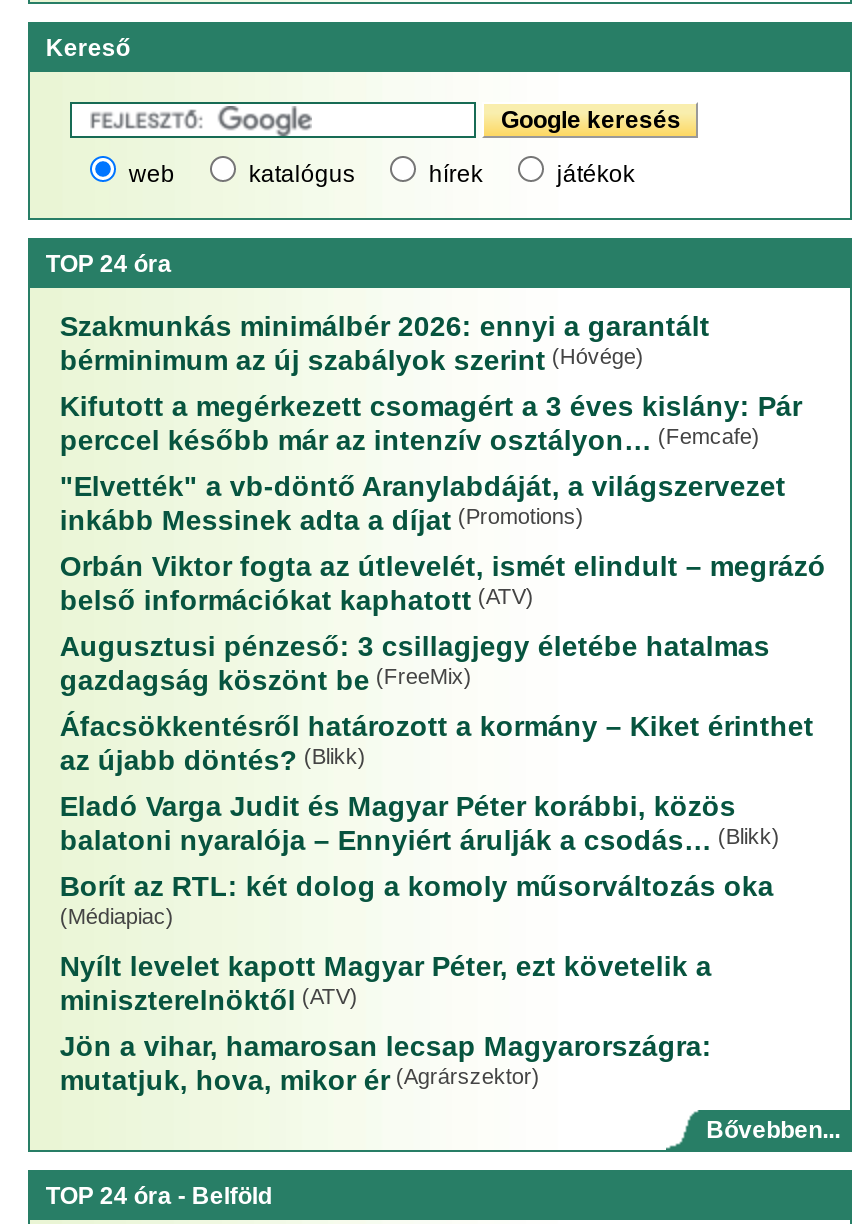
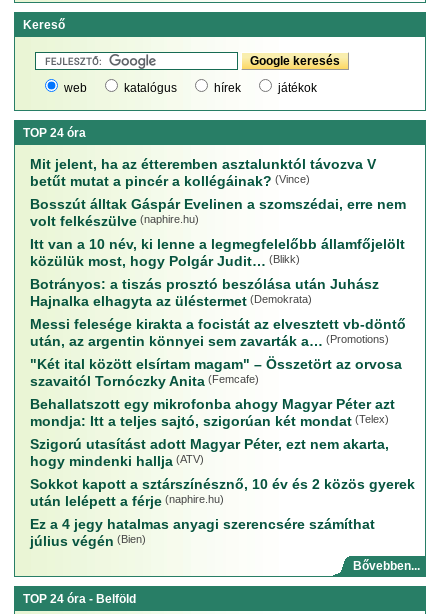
- Szakmunkás minimálbér 2026: ennyi a garantált
- bérminimum az új szabályok szerint (Hóvége)
+ Mit jelent, ha az étteremben asztalunktól távozva V
+ betűt mutat a pincér a kollégáinak? (Vince)

- Kifutott a megérkezett csomagért a 3 éves kislány: Pár
- perccel később már az intenzív osztályon… (Femcafe)
+ Bosszút álltak Gáspár Evelinen a szomszédai, erre nem
+ volt felkészülve (naphire.hu)

- "Elvették" a vb-döntő Aranylabdáját, a világszervezet
- inkább Messinek adta a díjat (Promotions)
+ Itt van a 10 név, ki lenne a legmegfelelőbb államfőjelölt
+ közülük most, hogy Polgár Judit… (Blikk)

- Orbán Viktor fogta az útlevelét, ismét elindult – megrázó
- belső információkat kaphatott (ATV)
+ Botrányos: a tiszás prosztó beszólása után Juhász
+ Hajnalka elhagyta az üléstermet (Demokrata)

- Augusztusi pénzeső: 3 csillagjegy életébe hatalmas
- gazdagság köszönt be (FreeMix)
+ Messi felesége kirakta a focistát az elvesztett vb-döntő
+ után, az argentin könnyei sem zavarták a… (Promotions)

- Áfacsökkentésről határozott a kormány – Kiket érinthet
- az újabb döntés? (Blikk)
+ "Két ital között elsírtam magam" – Összetört az orvosa
+ szavaitól Tornóczky Anita (Femcafe)

- Eladó Varga Judit és Magyar Péter korábbi, közös
- balatoni nyaralója – Ennyiért árulják a csodás… (Blikk)
+ Behallatszott egy mikrofonba ahogy Magyar Péter azt
+ mondja: Itt a teljes sajtó, szigorúan két mondat (Telex)

- Borít az RTL: két dolog a komoly műsorváltozás oka
- (Médiapiac)
+ Szigorú utasítást adott Magyar Péter, ezt nem akarta,
+ hogy mindenki hallja (ATV)

- Nyílt levelet kapott Magyar Péter, ezt követelik a
- miniszterelnöktől (ATV)
+ Sokkot kapott a sztárszínésznő, 10 év és 2 közös gyerek
+ után lelépett a férje (naphire.hu)

- Jön a vihar, hamarosan lecsap Magyarországra:
- mutatjuk, hova, mikor ér (Agrárszektor)
+ Ez a 4 jegy hatalmas anyagi szerencsére számíthat
+ július végén (Bien)
